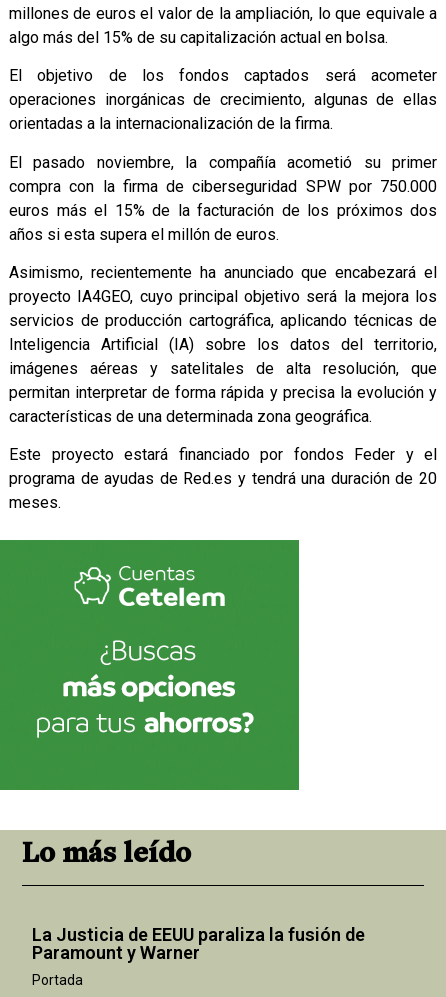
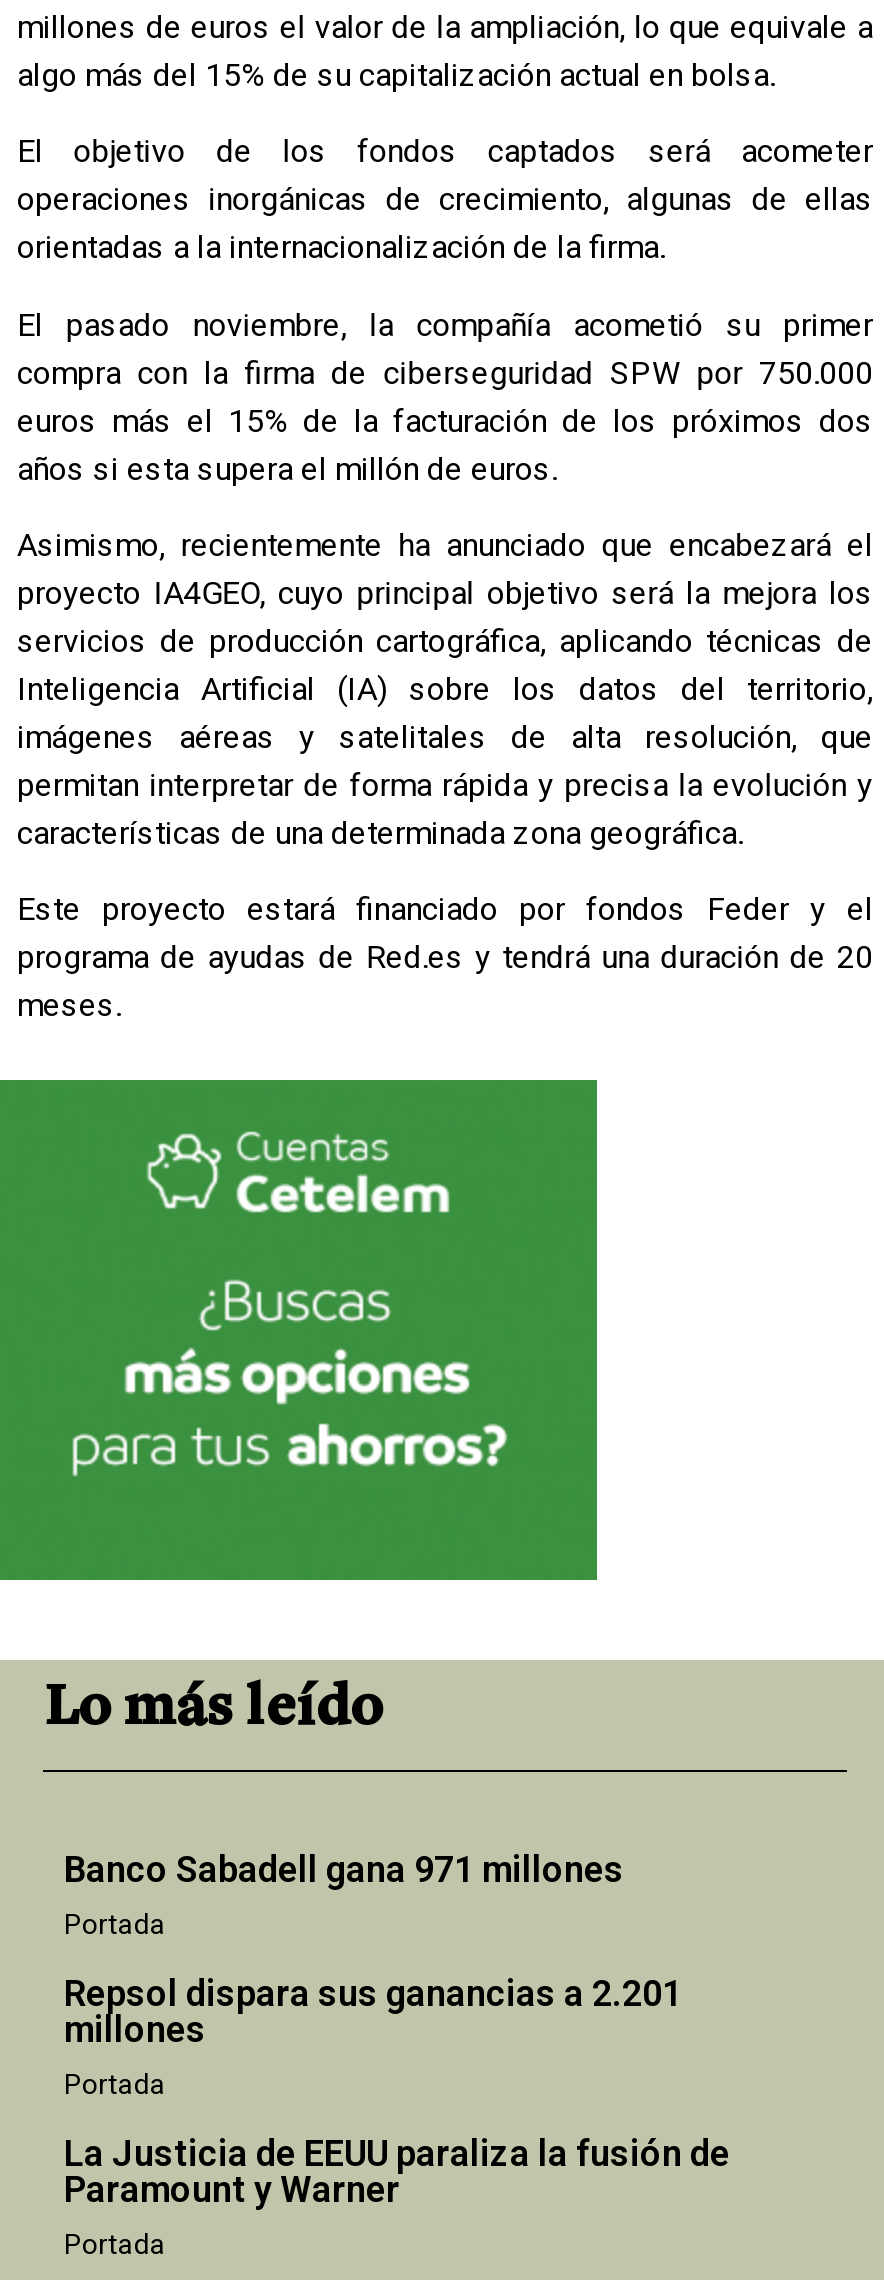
+ Banco Sabadell gana 971 millones
+ Portada
+ Repsol dispara sus ganancias a 2.201
+ millones
+ Portada
